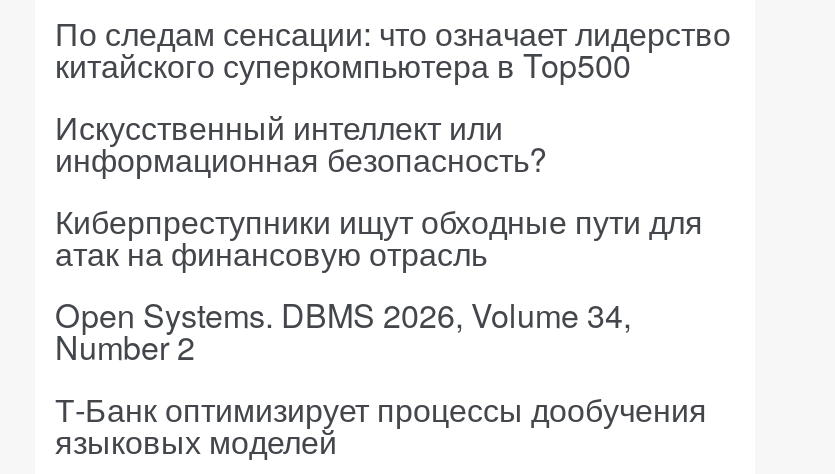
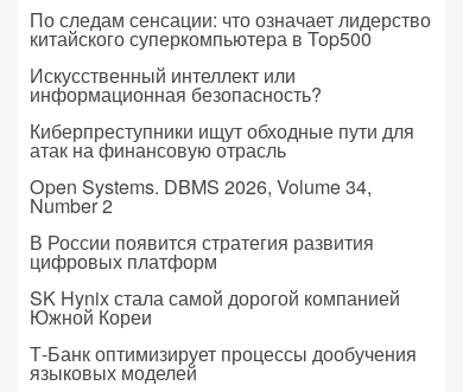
+ В России появится стратегия развития
+ цифровых платформ
+ SK Hynix стала самой дорогой компанией
+ Южной Кореи
